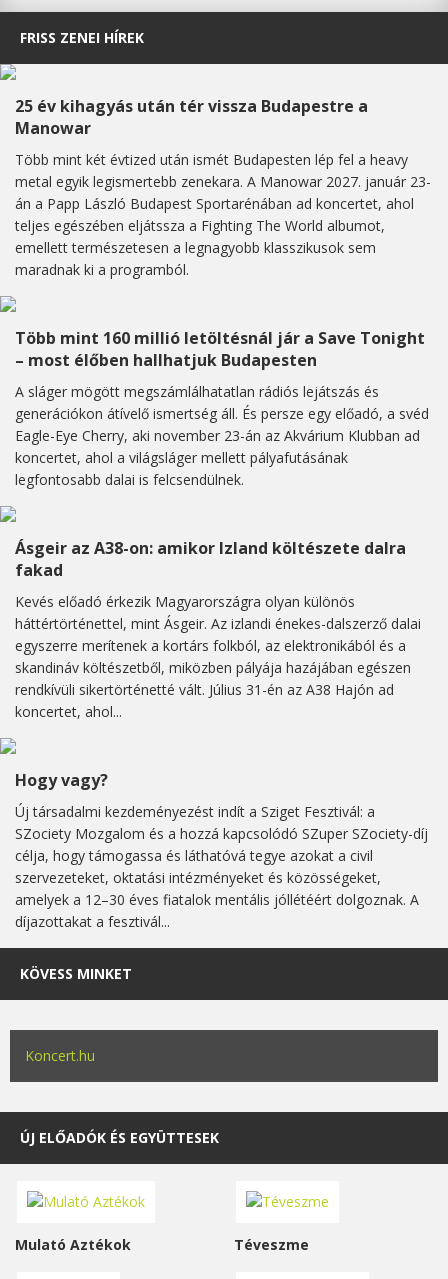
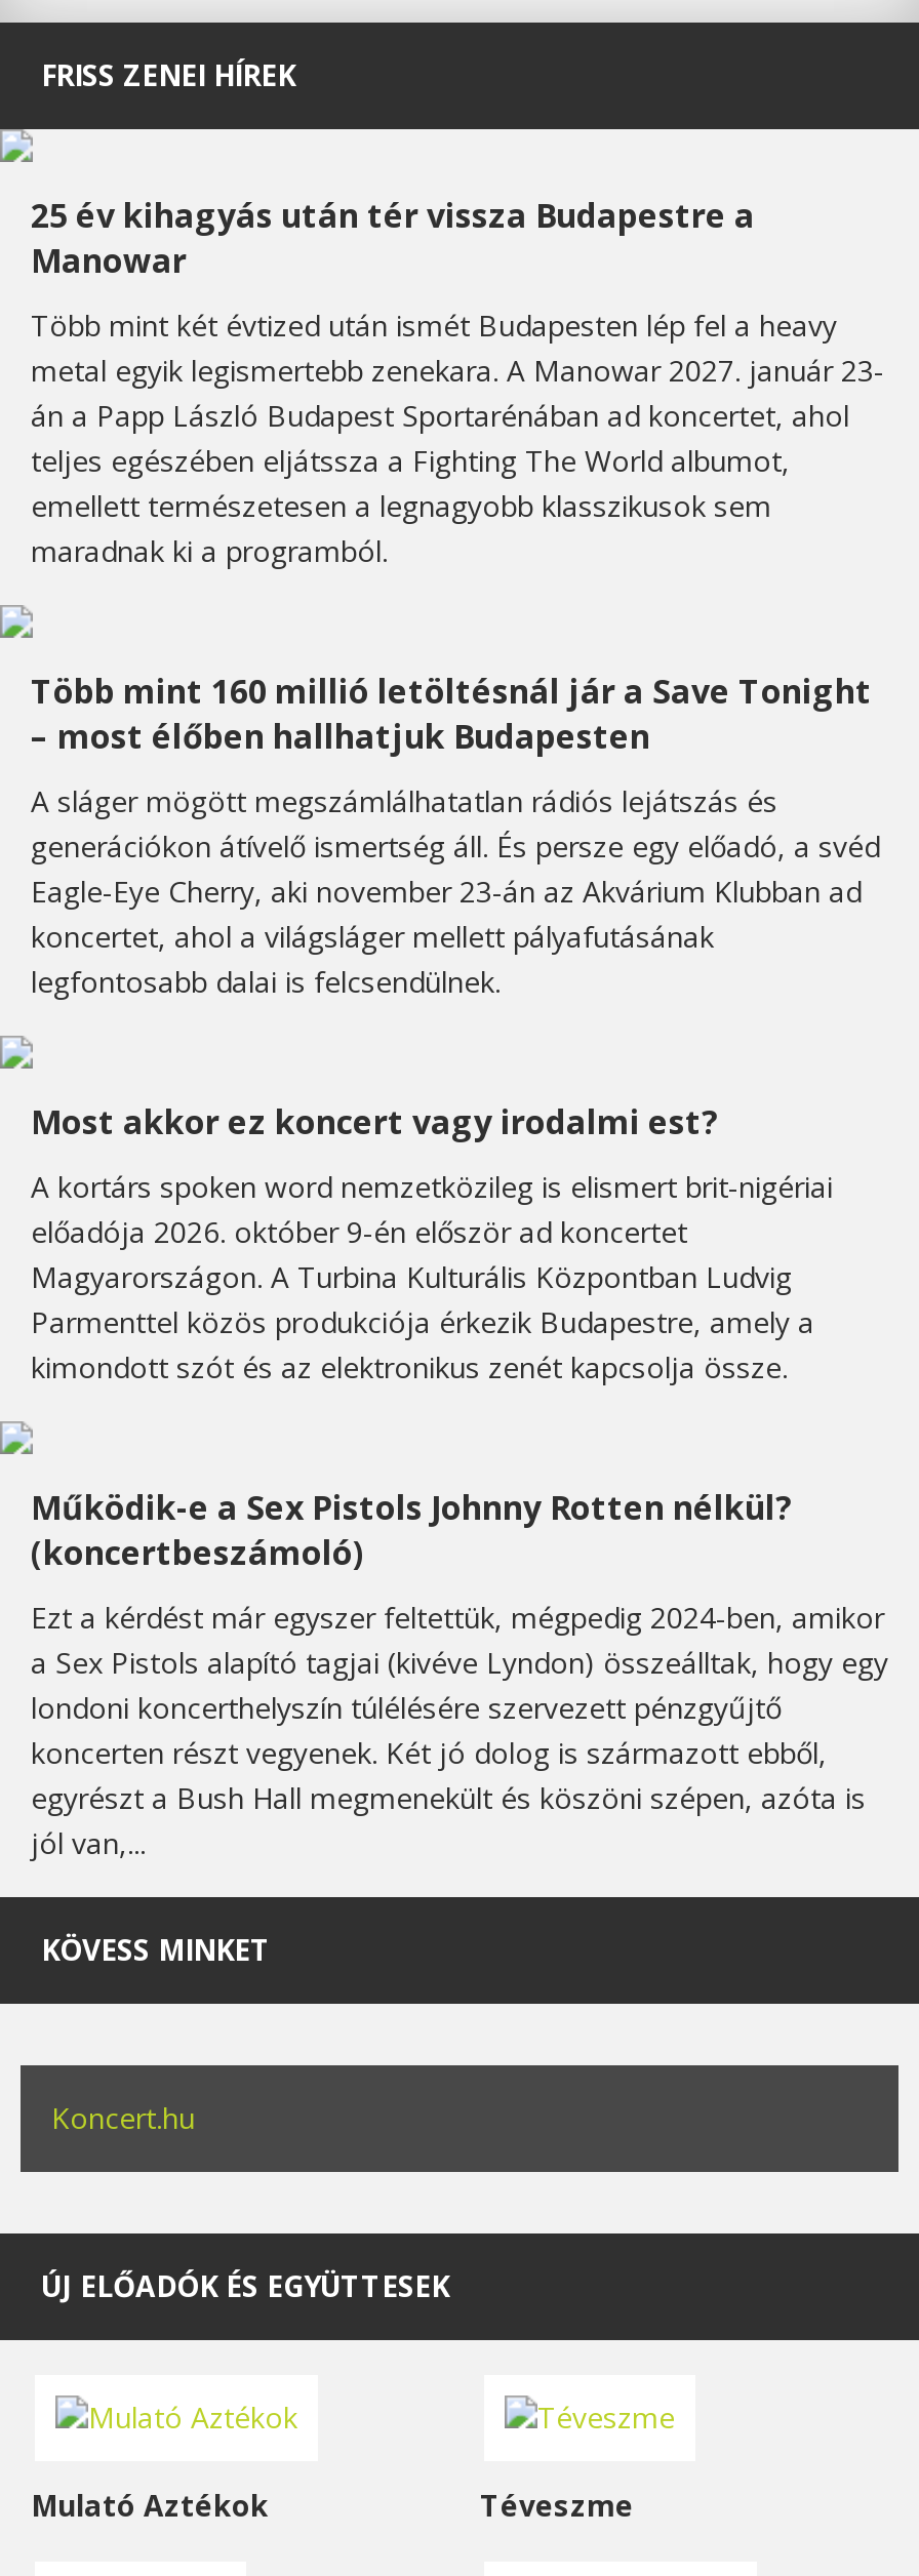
- Ásgeir az A38-on: amikor Izland költészete dalra
- fakad
+ Most akkor ez koncert vagy irodalmi est?

- Kevés előadó érkezik Magyarországra olyan különös
- háttértörténettel, mint Ásgeir. Az izlandi énekes-dalszerző dalai
- egyszerre merítenek a kortárs folkból, az elektronikából és a
- skandináv költészetből, miközben pályája hazájában egészen
- rendkívüli sikertörténetté vált. Július 31-én az A38 Hajón ad
- koncertet, ahol...
+ A kortárs spoken word nemzetközileg is elismert brit-nigériai
+ előadója 2026. október 9-én először ad koncertet
+ Magyarországon. A Turbina Kulturális Központban Ludvig
+ Parmenttel közös produkciója érkezik Budapestre, amely a
+ kimondott szót és az elektronikus zenét kapcsolja össze.

- Hogy vagy?
+ Működik-e a Sex Pistols Johnny Rotten nélkül?
+ (koncertbeszámoló)

- Új társadalmi kezdeményezést indít a Sziget Fesztivál: a
- SZociety Mozgalom és a hozzá kapcsolódó SZuper SZociety-díj
- célja, hogy támogassa és láthatóvá tegye azokat a civil
- szervezeteket, oktatási intézményeket és közösségeket,
- amelyek a 12–30 éves fiatalok mentális jóllétéért dolgoznak. A
- díjazottakat a fesztivál...
+ Ezt a kérdést már egyszer feltettük, mégpedig 2024-ben, amikor
+ a Sex Pistols alapító tagjai (kivéve Lyndon) összeálltak, hogy egy
+ londoni koncerthelyszín túlélésére szervezett pénzgyűjtő
+ koncerten részt vegyenek. Két jó dolog is származott ebből,
+ egyrészt a Bush Hall megmenekült és köszöni szépen, azóta is
+ jól van,...
